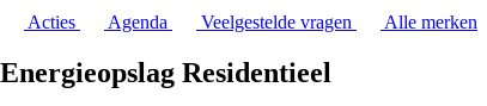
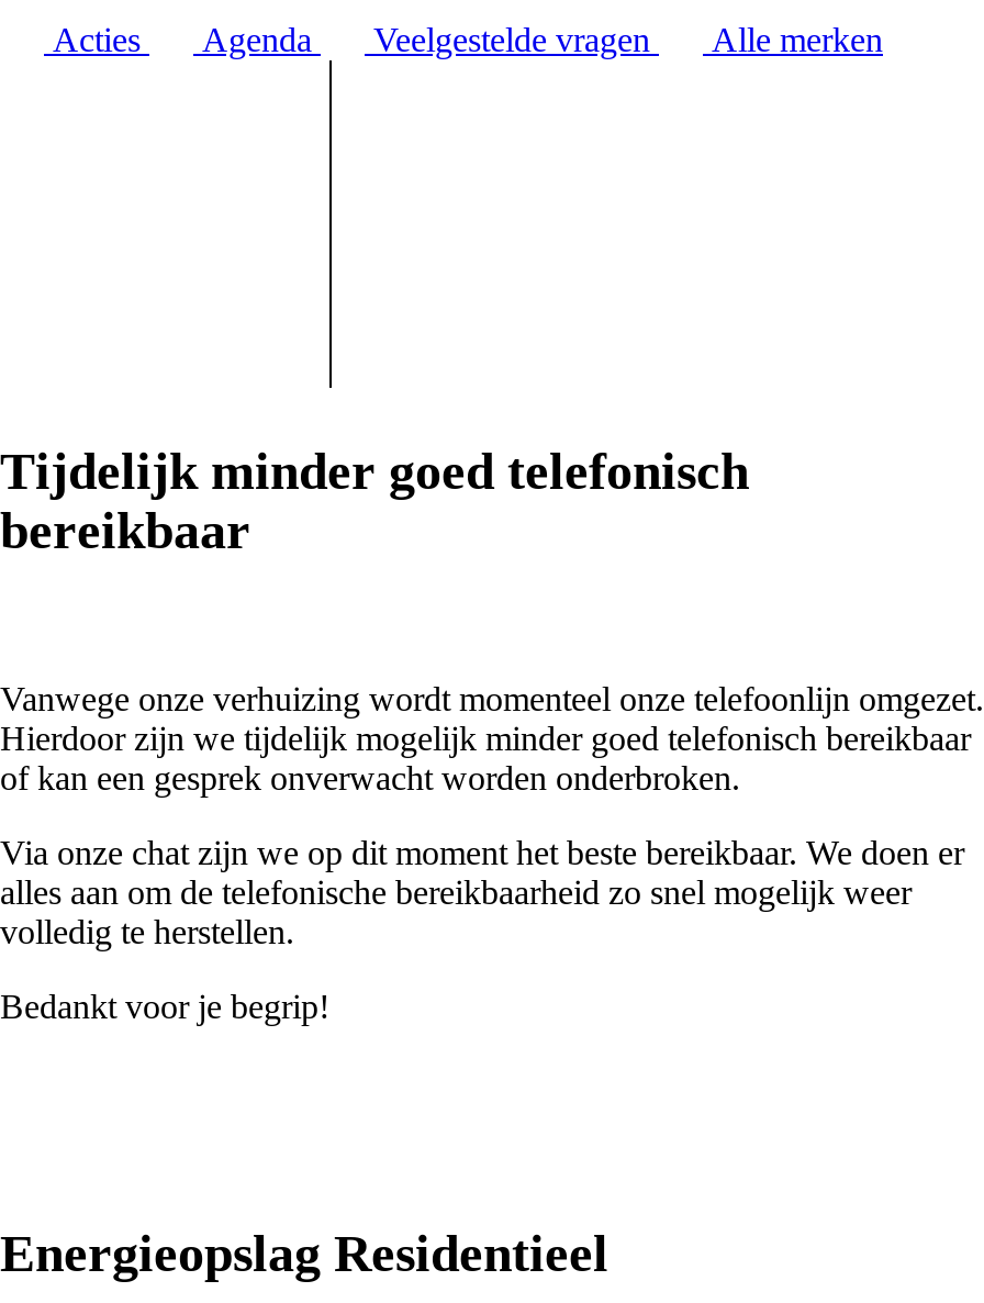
+ Tijdelijk minder goed telefonisch
+ bereikbaar
+ Vanwege onze verhuizing wordt momenteel onze telefoonlijn omgezet.
+ Hierdoor zijn we tijdelijk mogelijk minder goed telefonisch bereikbaar
+ of kan een gesprek onverwacht worden onderbroken.
+ Via onze chat zijn we op dit moment het beste bereikbaar. We doen er
+ alles aan om de telefonische bereikbaarheid zo snel mogelijk weer
+ volledig te herstellen.
+ Bedankt voor je begrip!
